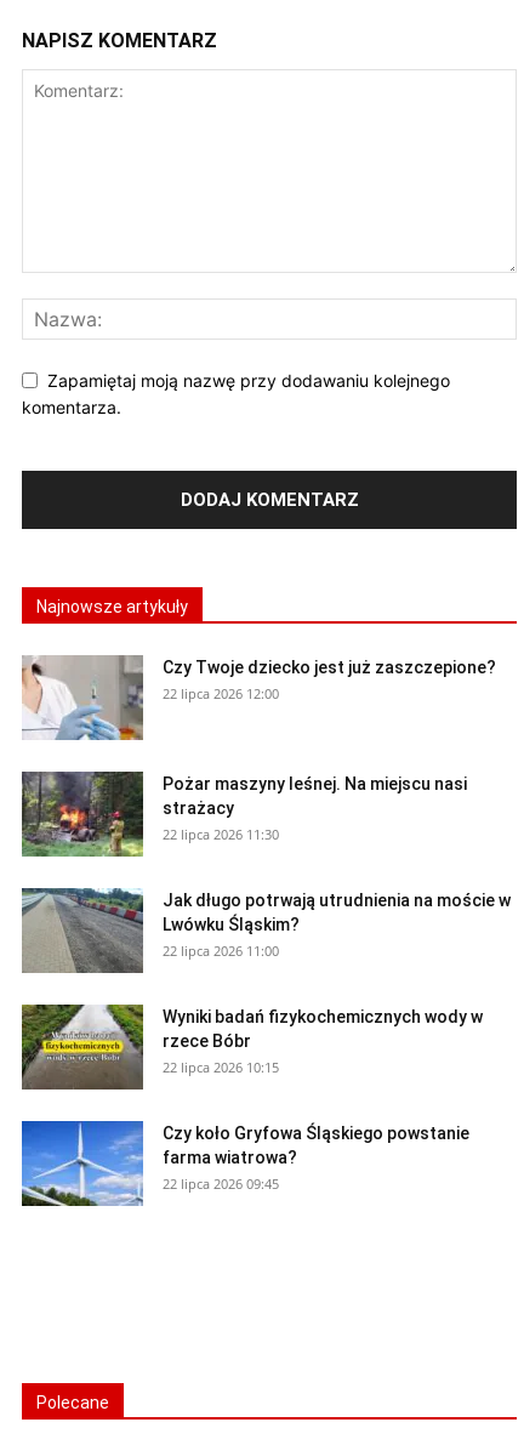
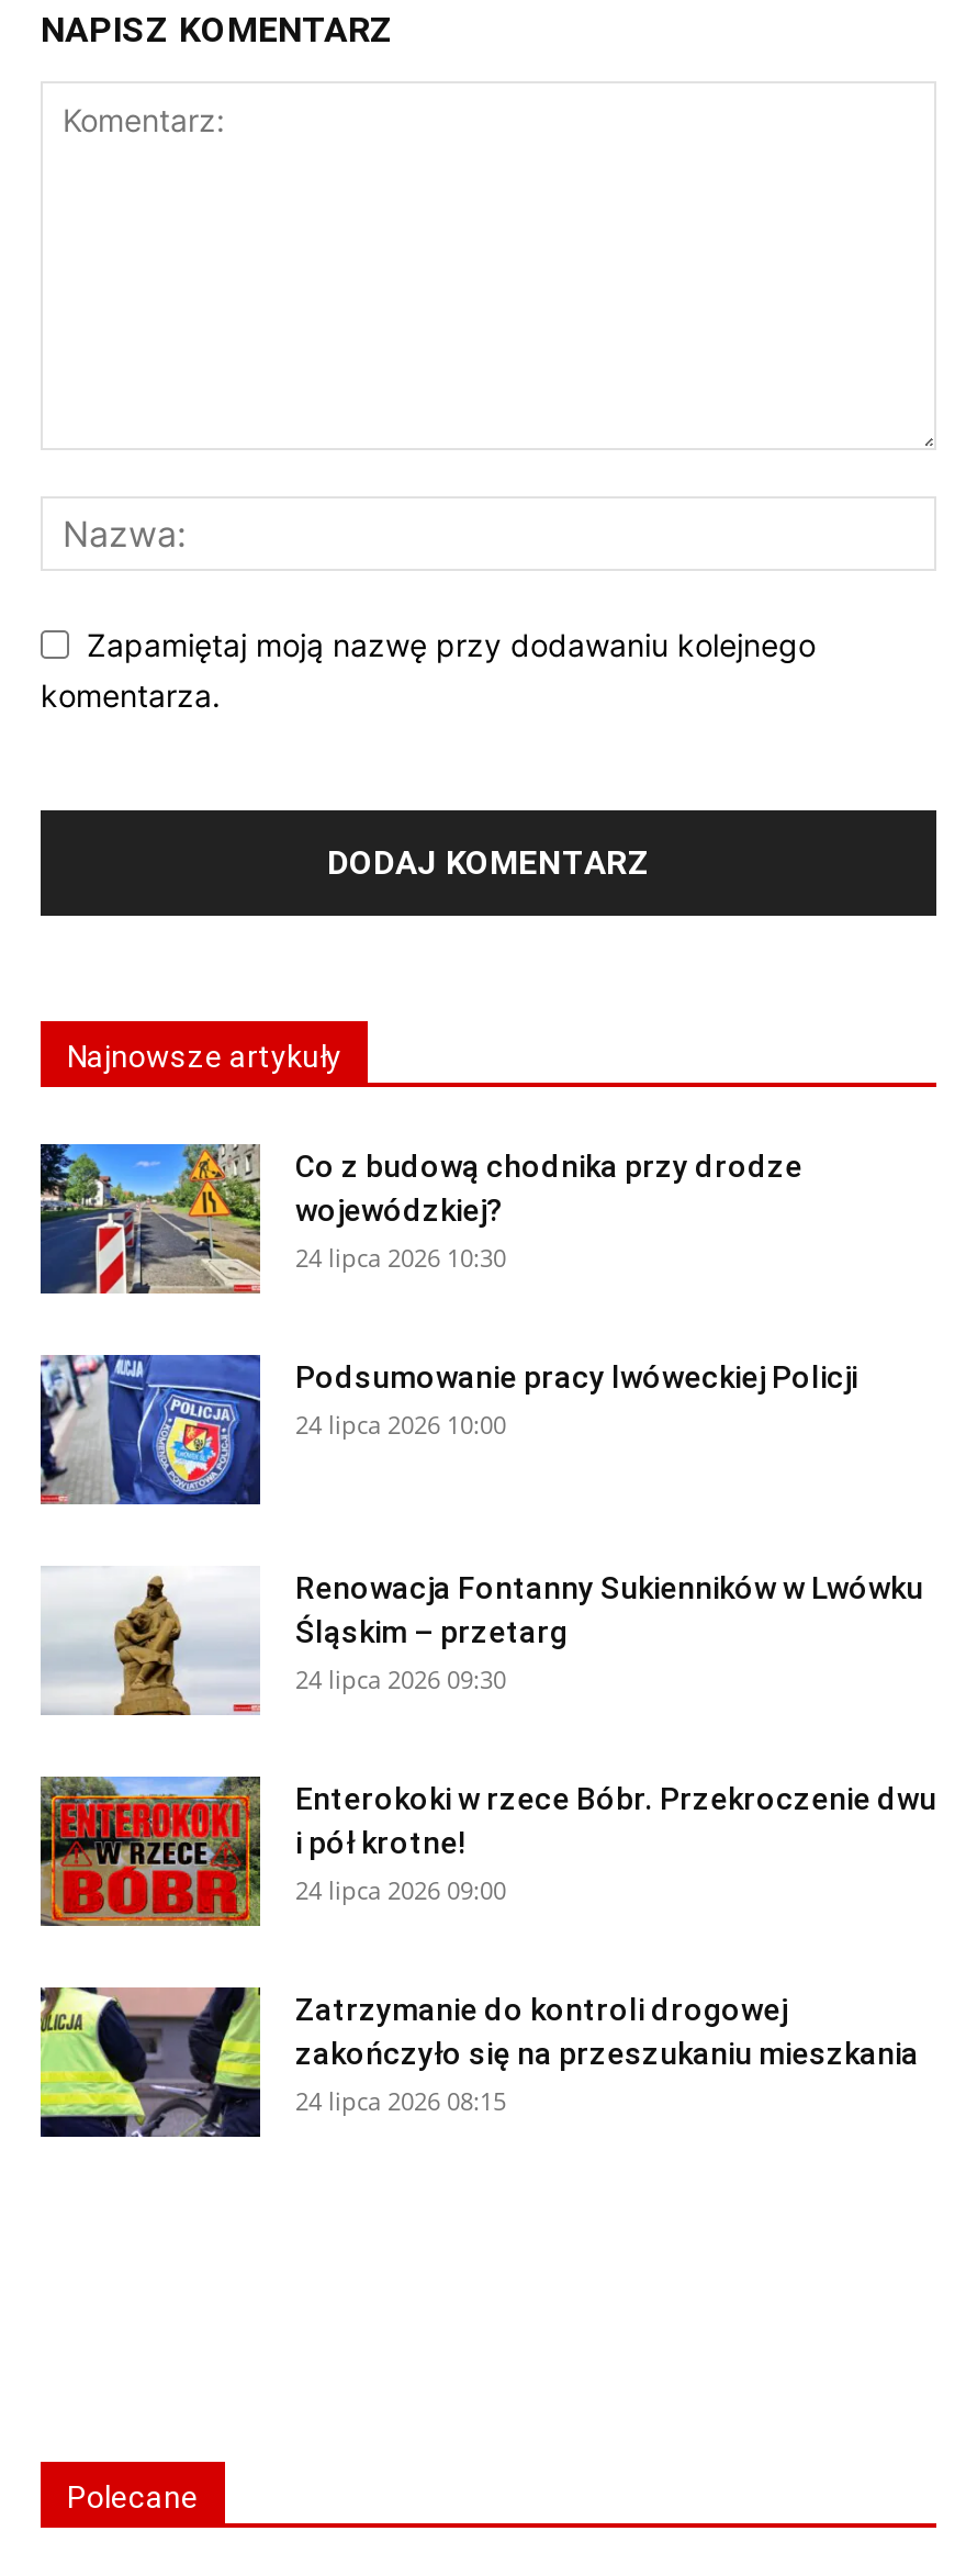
- [image]
- Czy Twoje dziecko jest już zaszczepione?
- 22 lipca 2026 12:00
+ [image]
+ Co z budową chodnika przy drodze
+ wojewódzkiej?
+ 24 lipca 2026 10:30

- [image]
- Pożar maszyny leśnej. Na miejscu nasi
- strażacy
- 22 lipca 2026 11:30
+ [image]
+ Podsumowanie pracy lwóweckiej Policji
+ 24 lipca 2026 10:00

- [image]
- Jak długo potrwają utrudnienia na moście w
- Lwówku Śląskim?
- 22 lipca 2026 11:00
+ [image]
+ Renowacja Fontanny Sukienników w Lwówku
+ Śląskim – przetarg
+ 24 lipca 2026 09:30

- [image]
- Wyniki badań fizykochemicznych wody w
- rzece Bóbr
- 22 lipca 2026 10:15
+ [image]
+ Enterokoki w rzece Bóbr. Przekroczenie dwu
+ i pół krotne!
+ 24 lipca 2026 09:00

- [image]
- Czy koło Gryfowa Śląskiego powstanie
- farma wiatrowa?
- 22 lipca 2026 09:45
+ [image]
+ Zatrzymanie do kontroli drogowej
+ zakończyło się na przeszukaniu mieszkania
+ 24 lipca 2026 08:15
